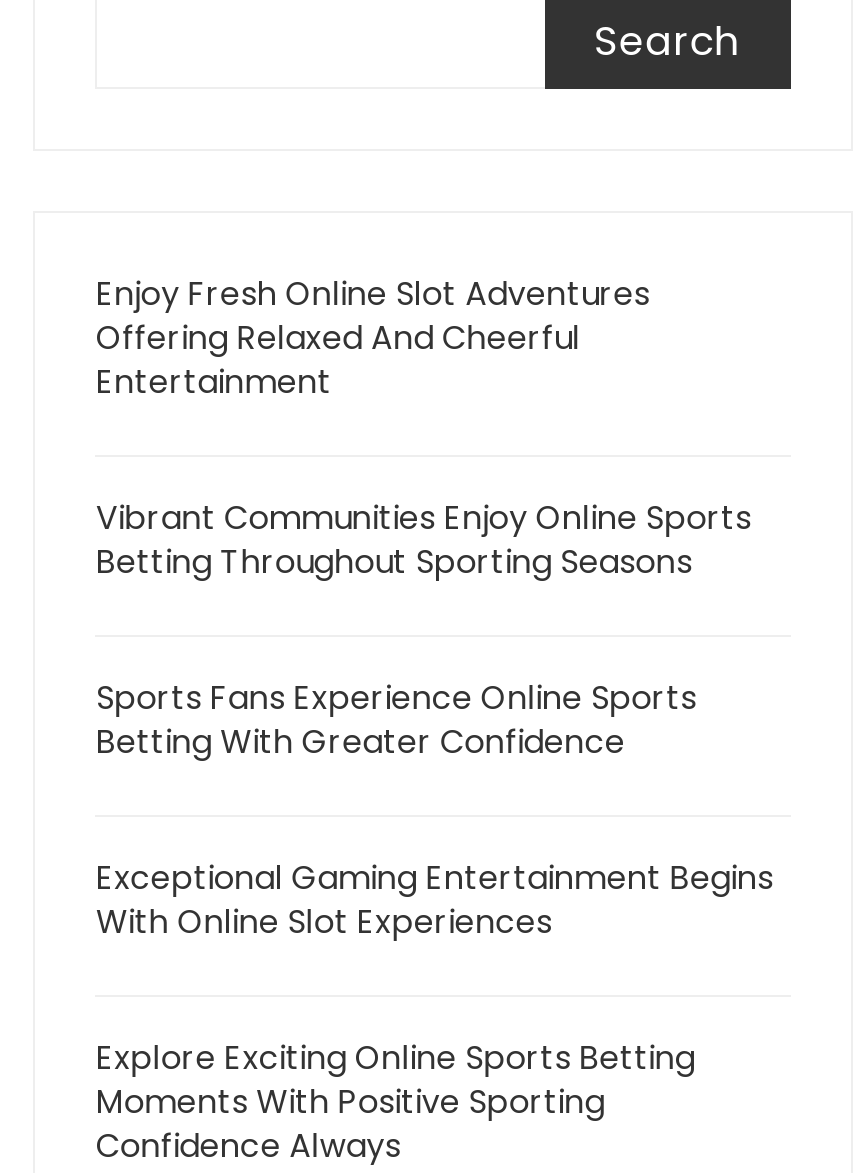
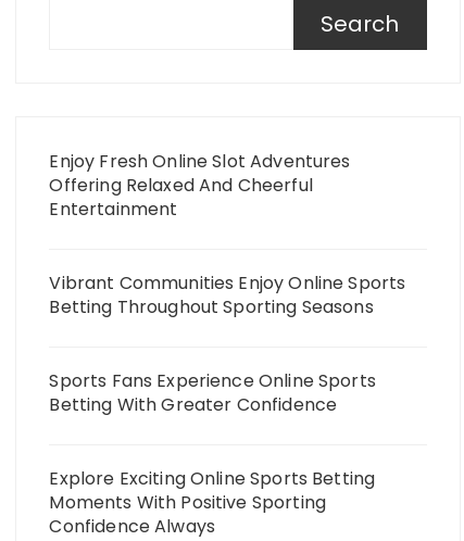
- Exceptional Gaming Entertainment Begins
- With Online Slot Experiences
